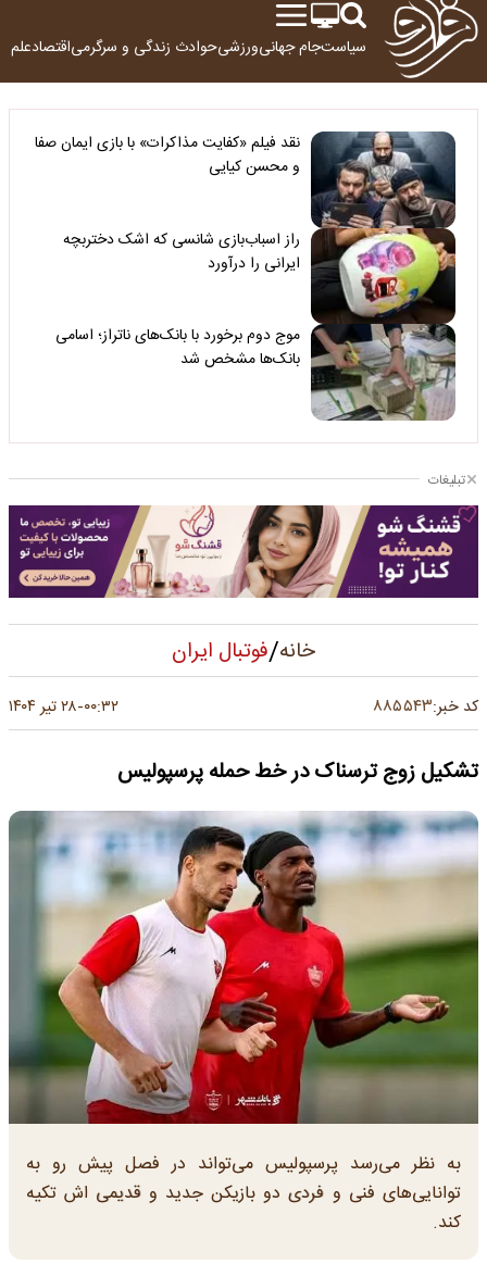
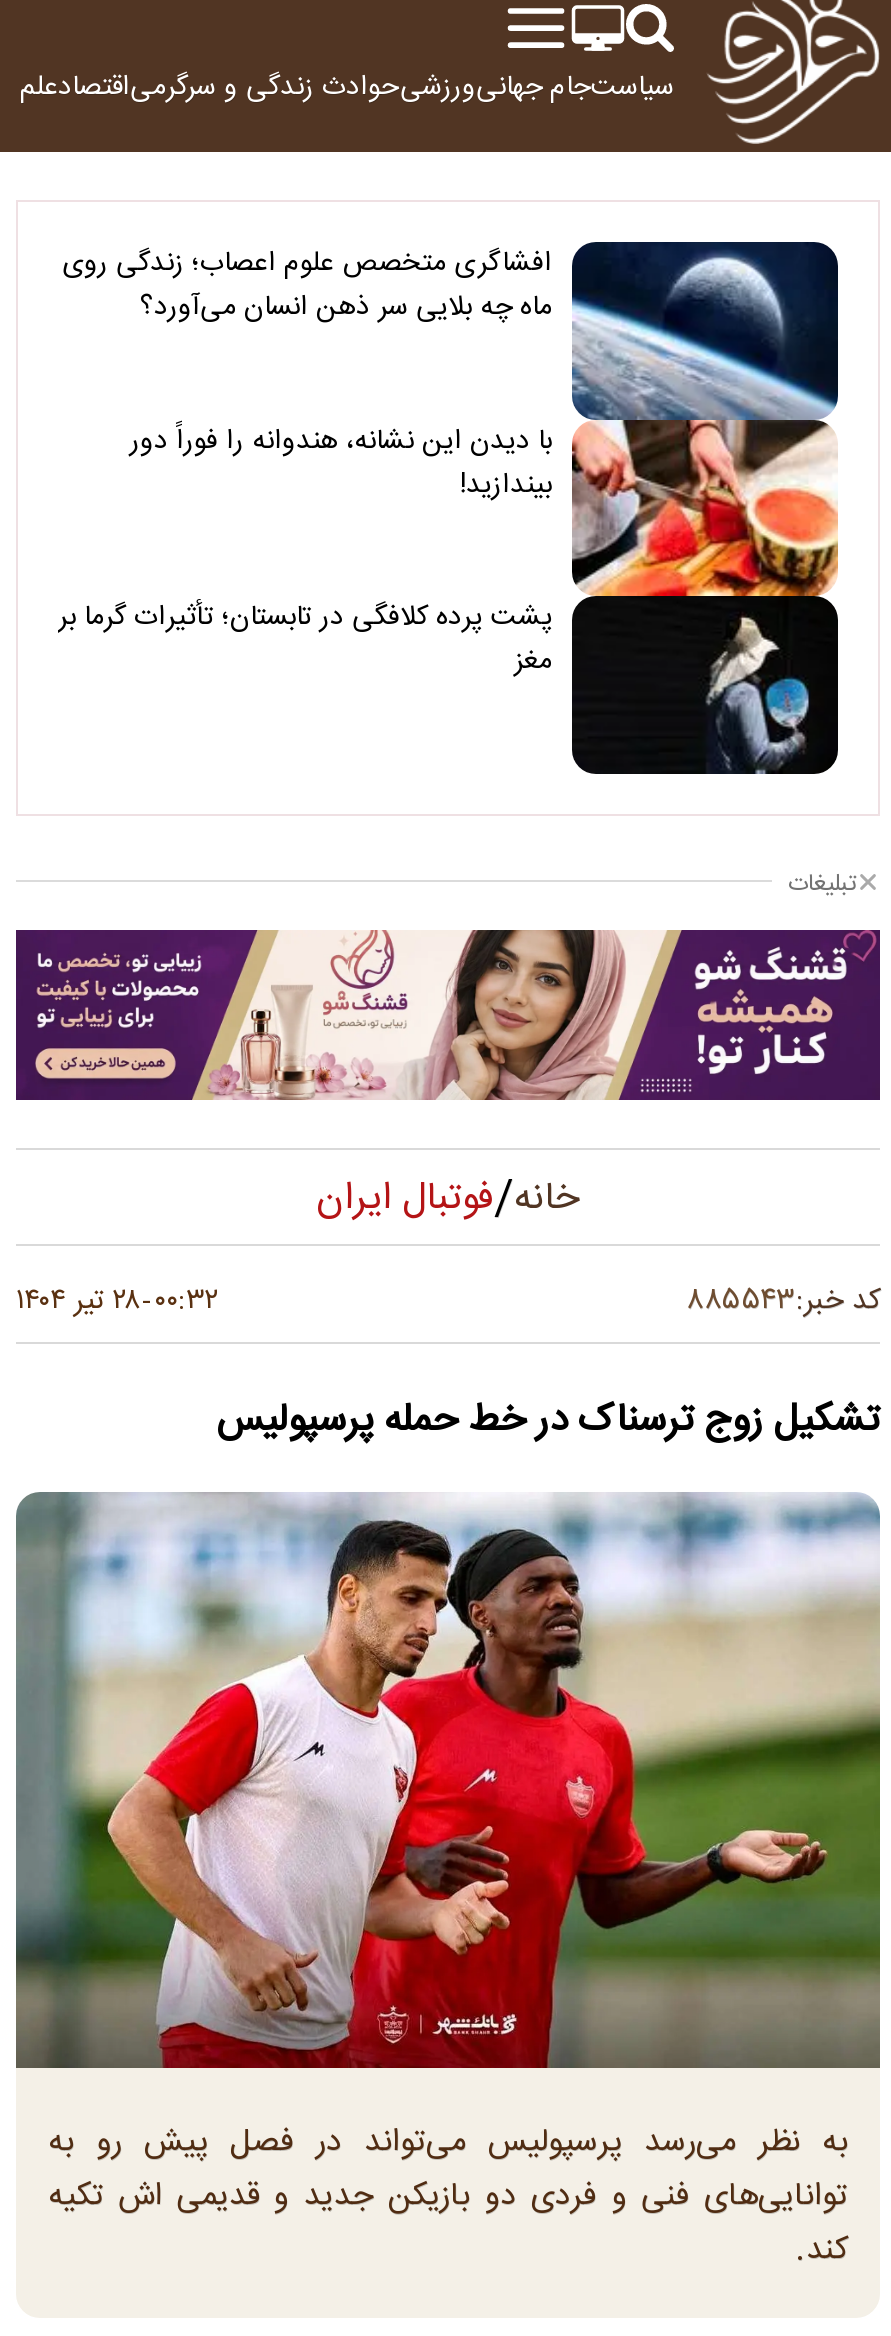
- [image]
- نقد فیلم «کفایت مذاکرات» با بازی ایمان صفا
- و محسن کیایی
+ [image]
+ افشاگری متخصص علوم اعصاب؛ زندگی روی
+ ماه چه بلایی سر ذهن انسان می‌آورد؟

- راز اسباب‌بازی شانسی که اشک دختربچه
- ایرانی را درآورد
+ با دیدن این نشانه، هندوانه را فوراً دور
+ بیندازید!

- موج دوم برخورد با بانک‌های ناتراز؛ اسامی
- بانک‌ها مشخص شد
+ پشت پرده کلافگی در تابستان؛ تأثیرات گرما بر
+ مغز
